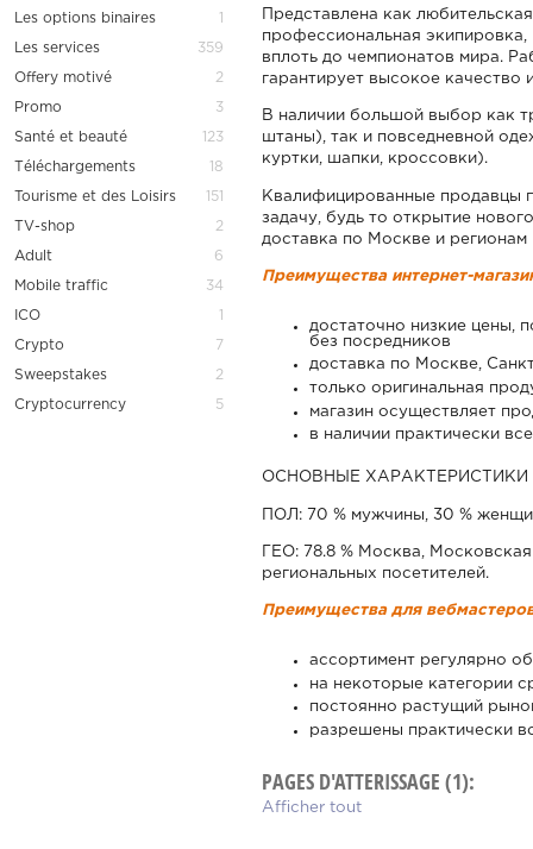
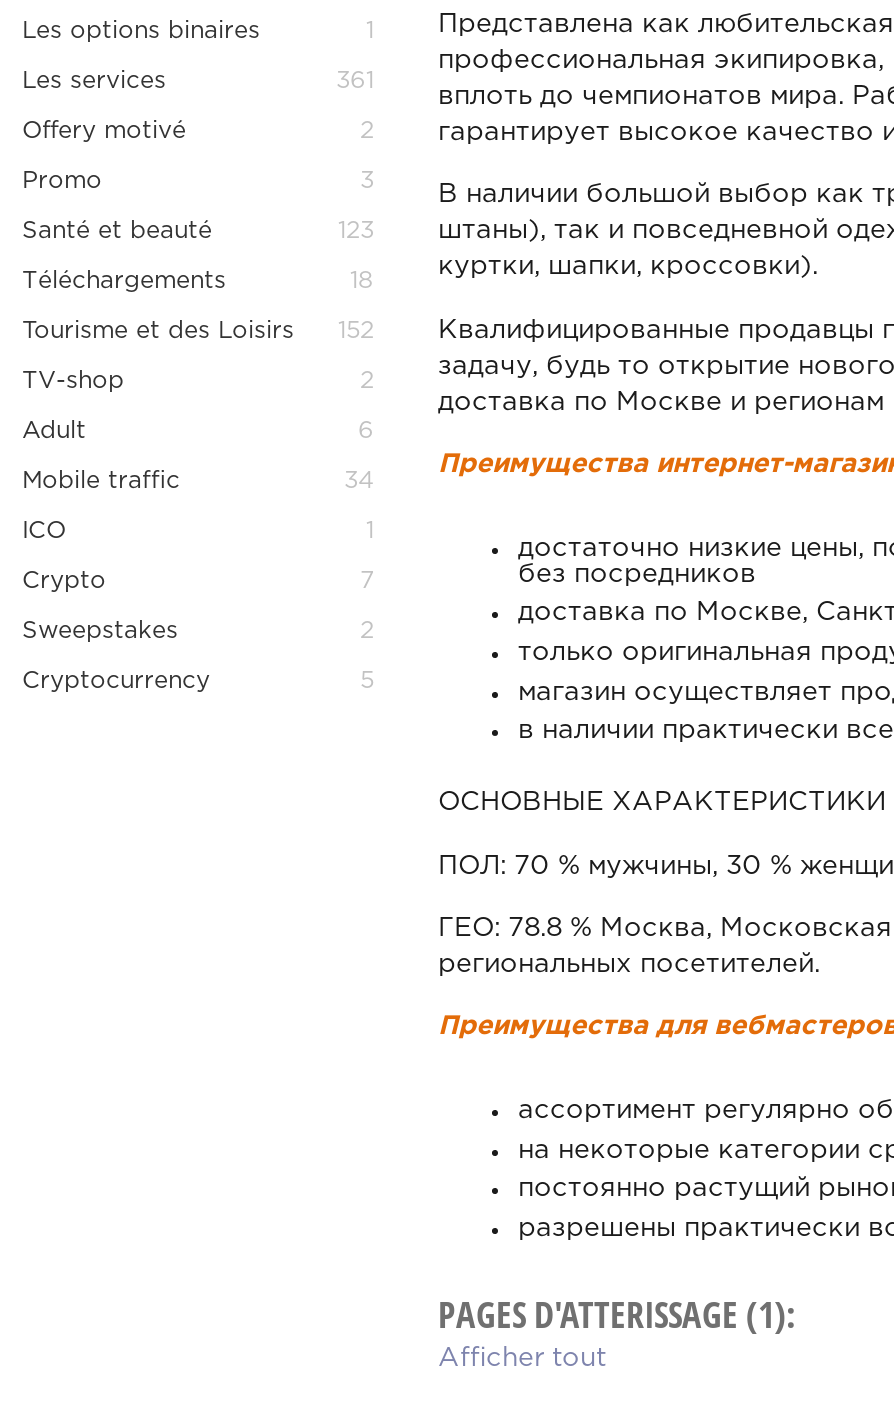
- 359
+ 361

- 151
+ 152
